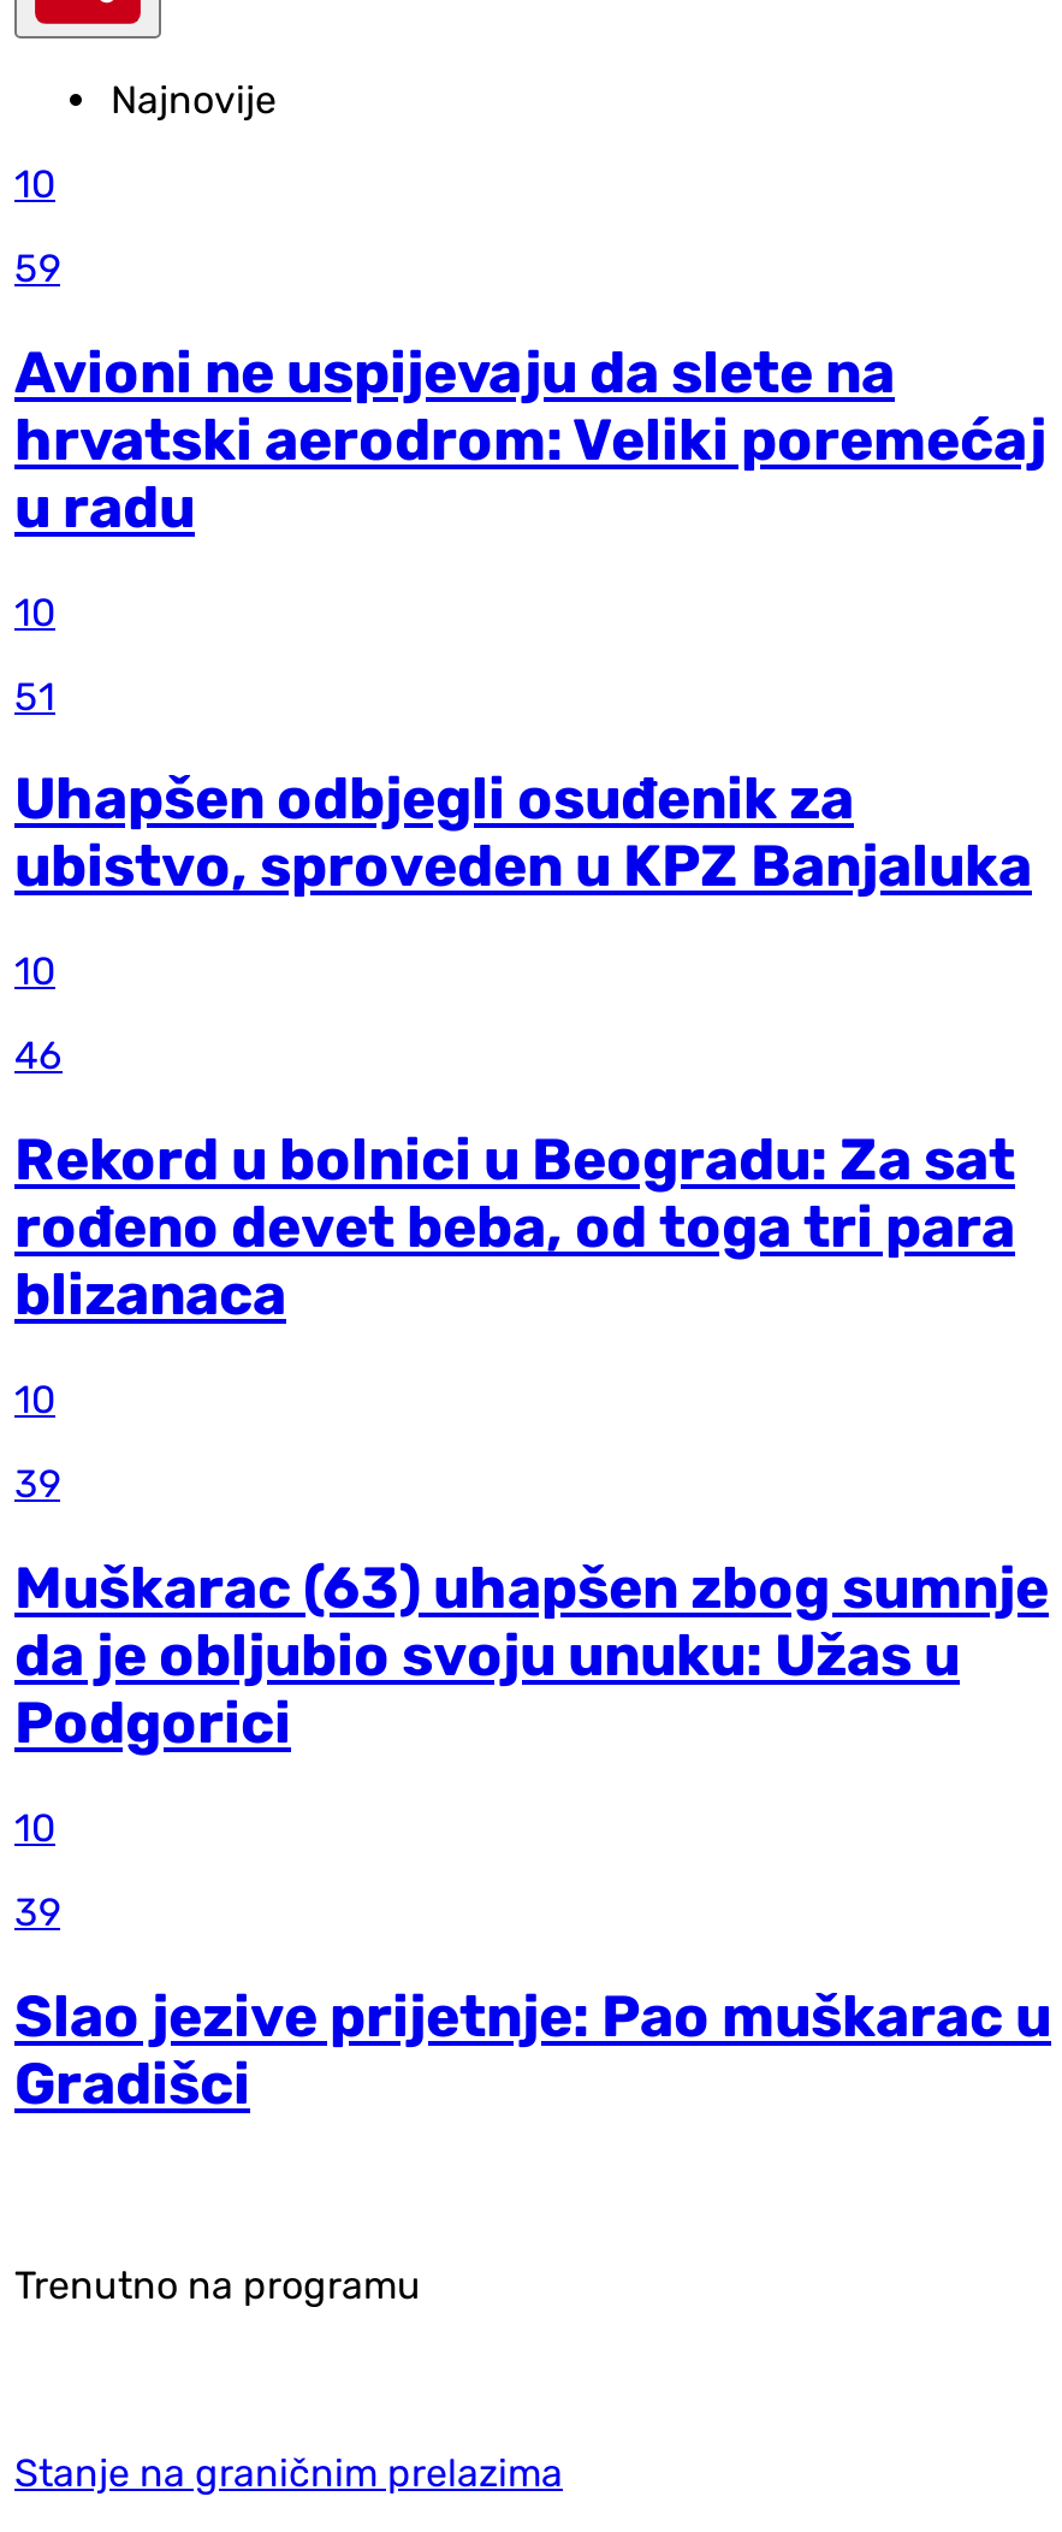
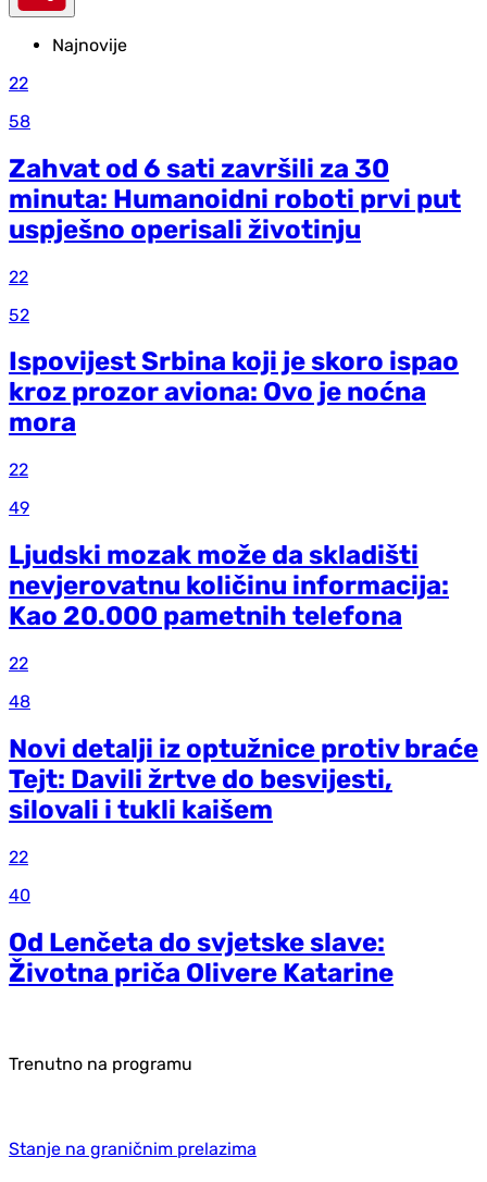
- 10
+ 22

- 59
+ 58

- Avioni ne uspijevaju da slete na
- hrvatski aerodrom: Veliki poremećaj
- u radu
+ Zahvat od 6 sati završili za 30
+ minuta: Humanoidni roboti prvi put
+ uspješno operisali životinju

- 10
+ 22

- 51
+ 52

- Uhapšen odbjegli osuđenik za
- ubistvo, sproveden u KPZ Banjaluka
+ Ispovijest Srbina koji je skoro ispao
+ kroz prozor aviona: Ovo je noćna
+ mora

- 10
+ 22

- 46
+ 49

- Rekord u bolnici u Beogradu: Za sat
- rođeno devet beba, od toga tri para
- blizanaca
+ Ljudski mozak može da skladišti
+ nevjerovatnu količinu informacija:
+ Kao 20.000 pametnih telefona

- 10
+ 22

- 39
+ 48

- Muškarac (63) uhapšen zbog sumnje
- da je obljubio svoju unuku: Užas u
- Podgorici
+ Novi detalji iz optužnice protiv braće
+ Tejt: Davili žrtve do besvijesti,
+ silovali i tukli kaišem

- 10
+ 22

- 39
+ 40

- Slao jezive prijetnje: Pao muškarac u
- Gradišci
+ Od Lenčeta do svjetske slave:
+ Životna priča Olivere Katarine
